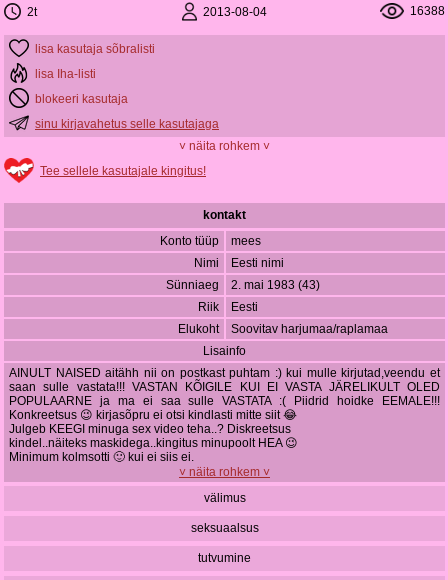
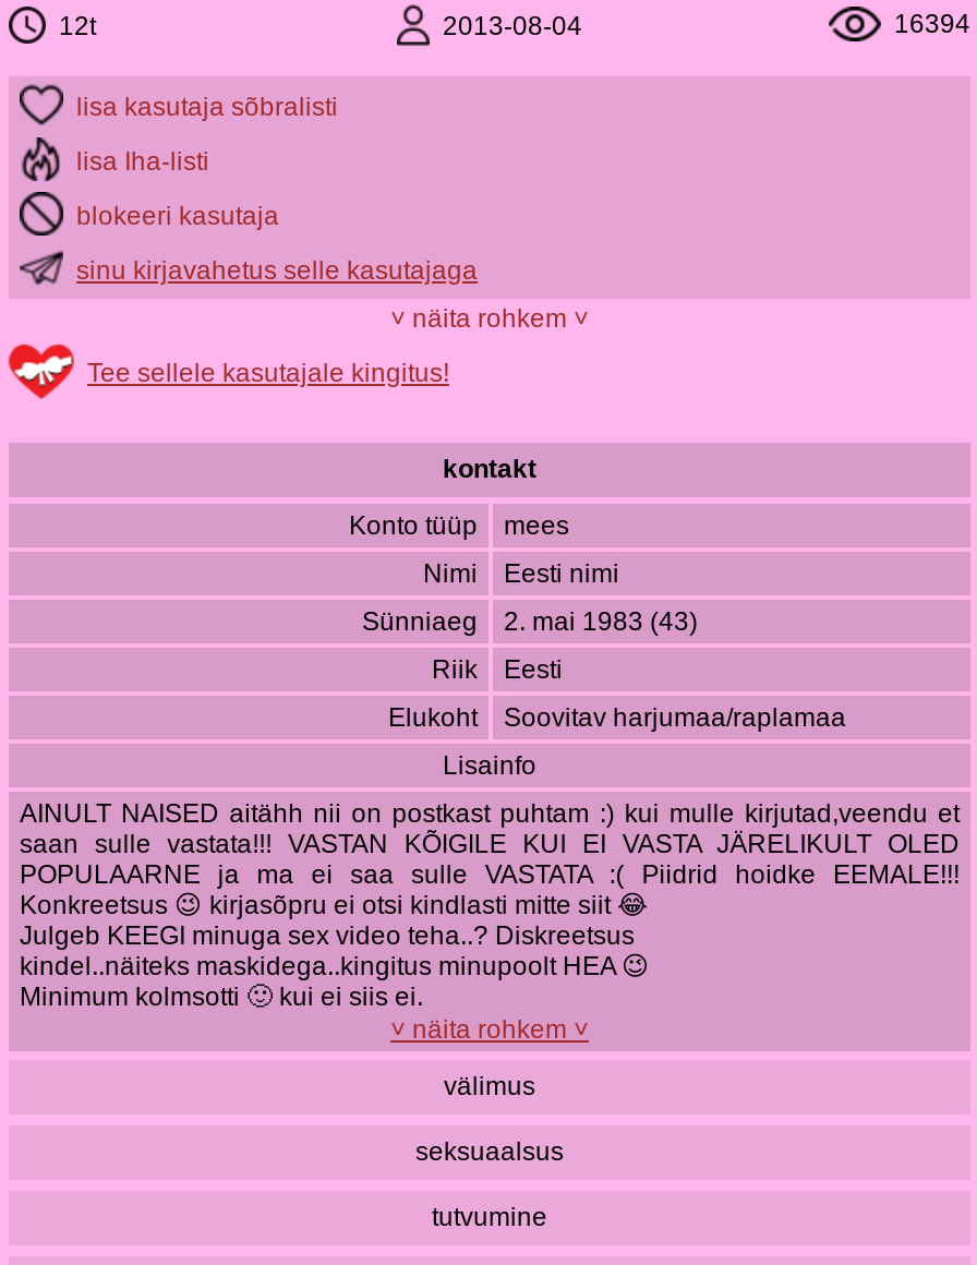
- 2t
+ 12t

- 16388
+ 16394
